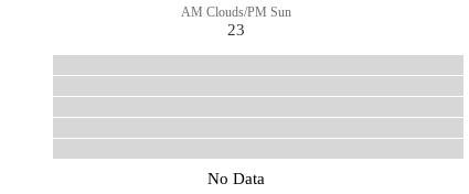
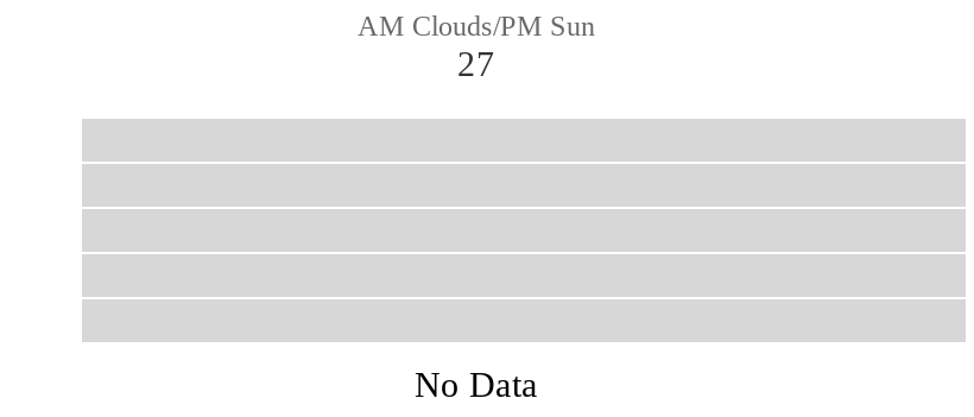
- 23
+ 27
